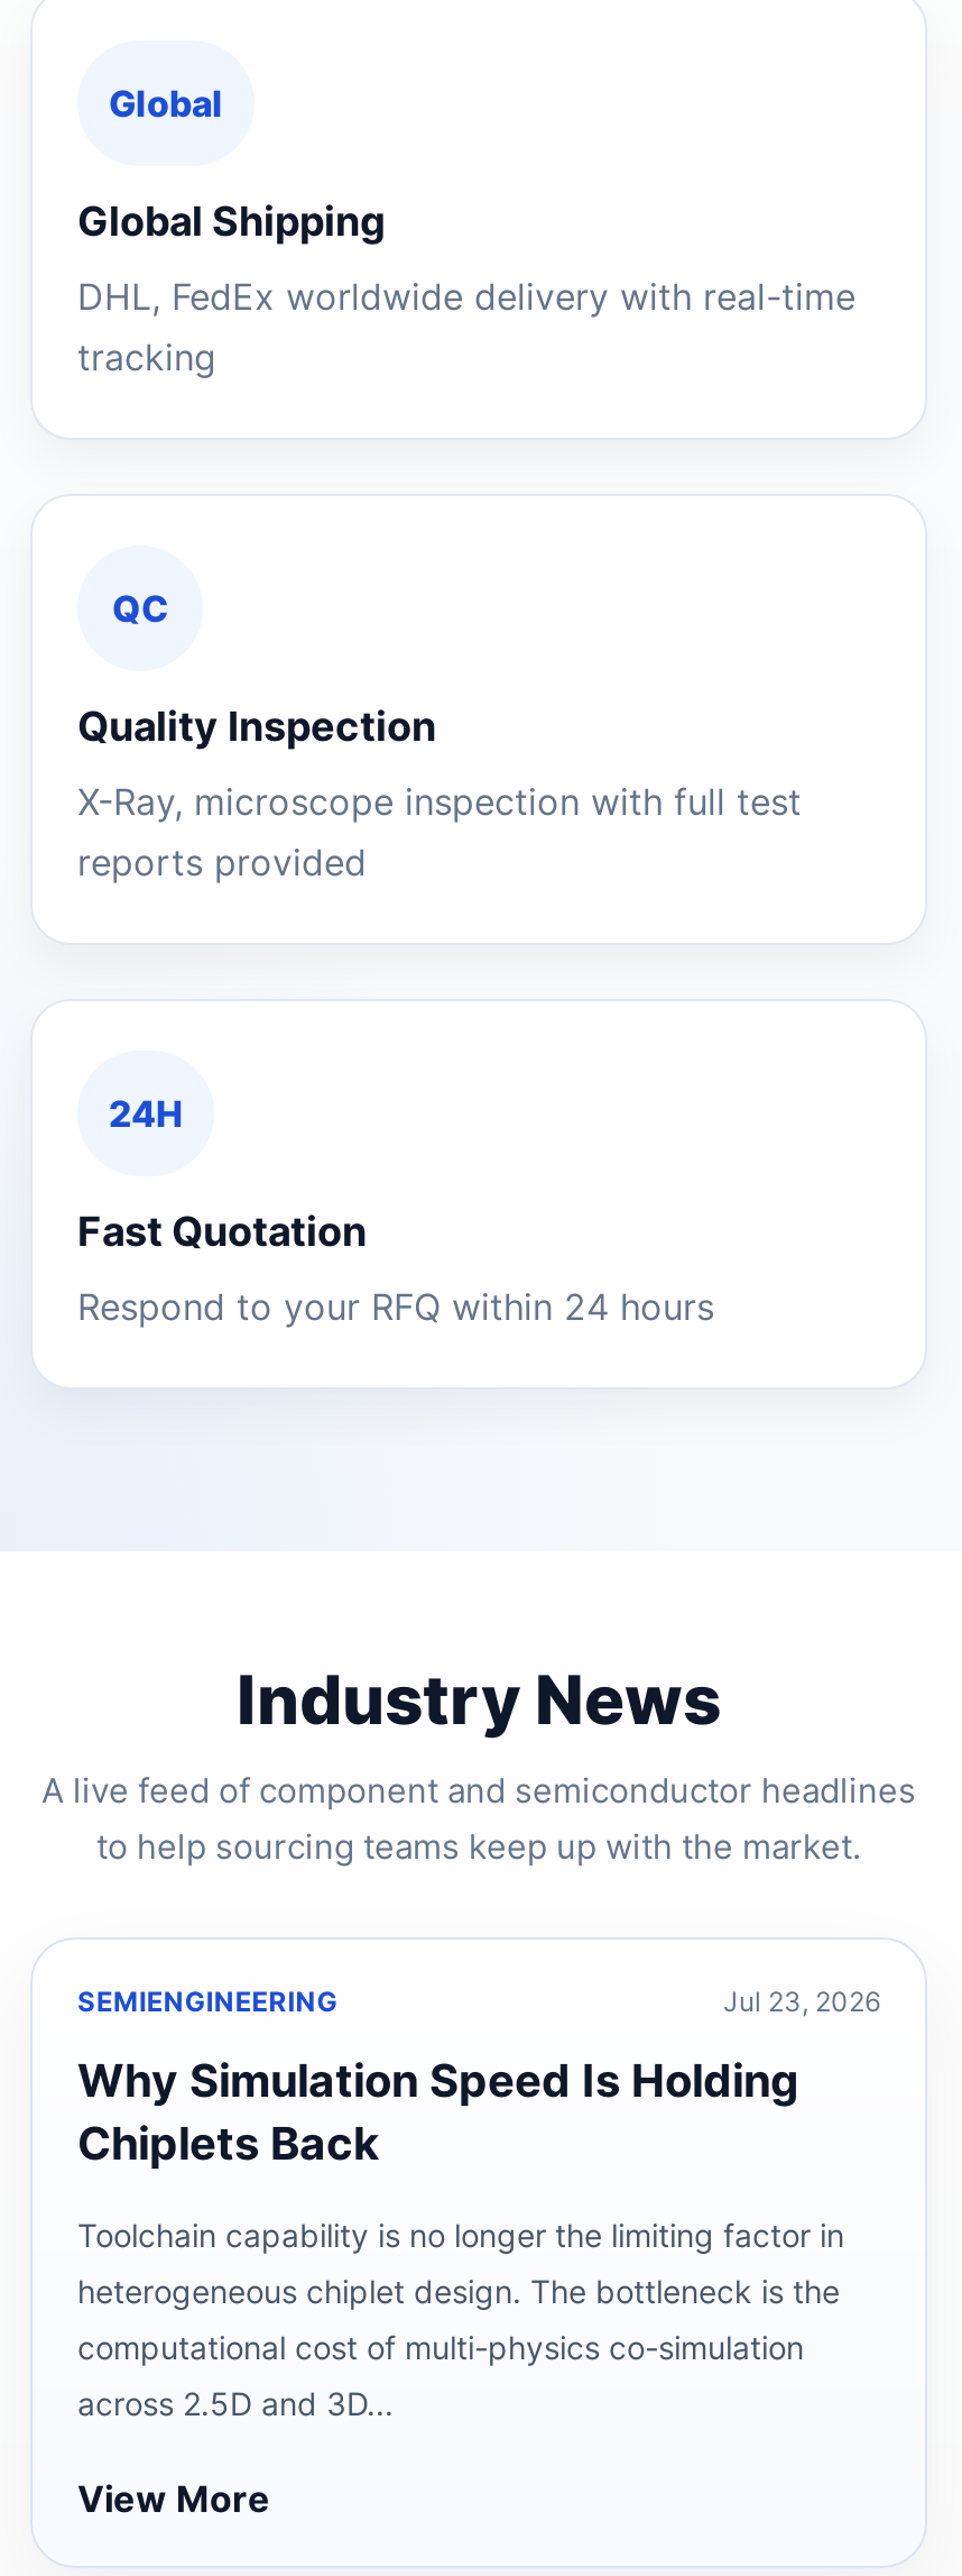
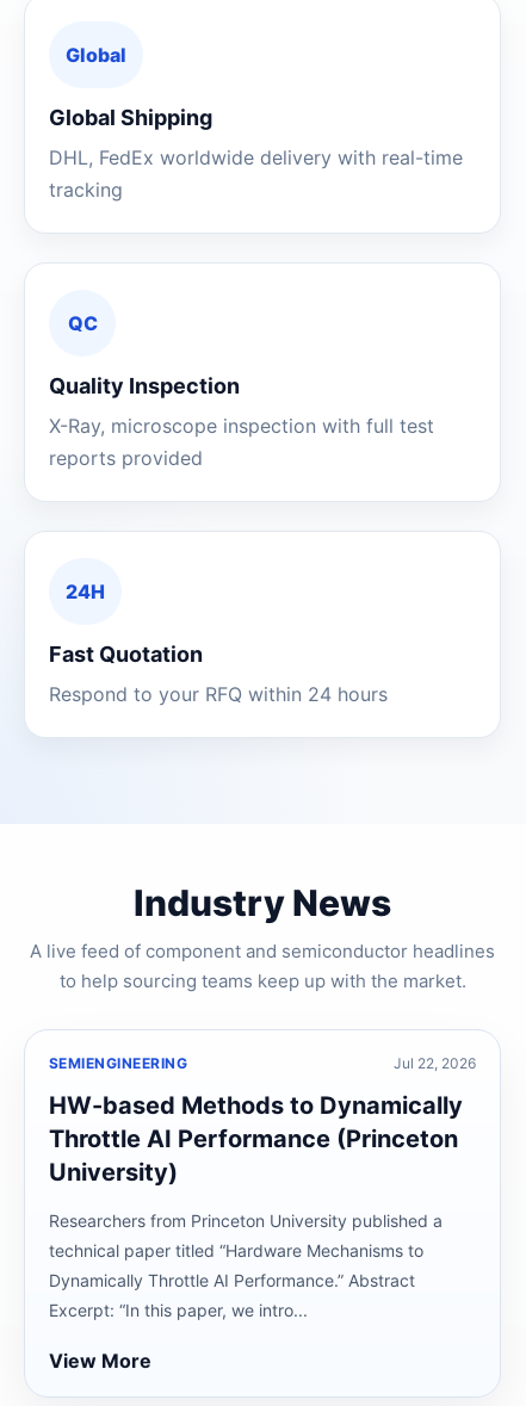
- Jul 23, 2026
+ Jul 22, 2026

- Why Simulation Speed Is Holding
- Chiplets Back
+ HW-based Methods to Dynamically
+ Throttle AI Performance (Princeton
+ University)

- Toolchain capability is no longer the limiting factor in
+ Researchers from Princeton University published a

- heterogeneous chiplet design. The bottleneck is the
+ technical paper titled “Hardware Mechanisms to

- computational cost of multi-physics co-simulation
+ Dynamically Throttle AI Performance.” Abstract

- across 2.5D and 3D...
+ Excerpt: “In this paper, we intro...
